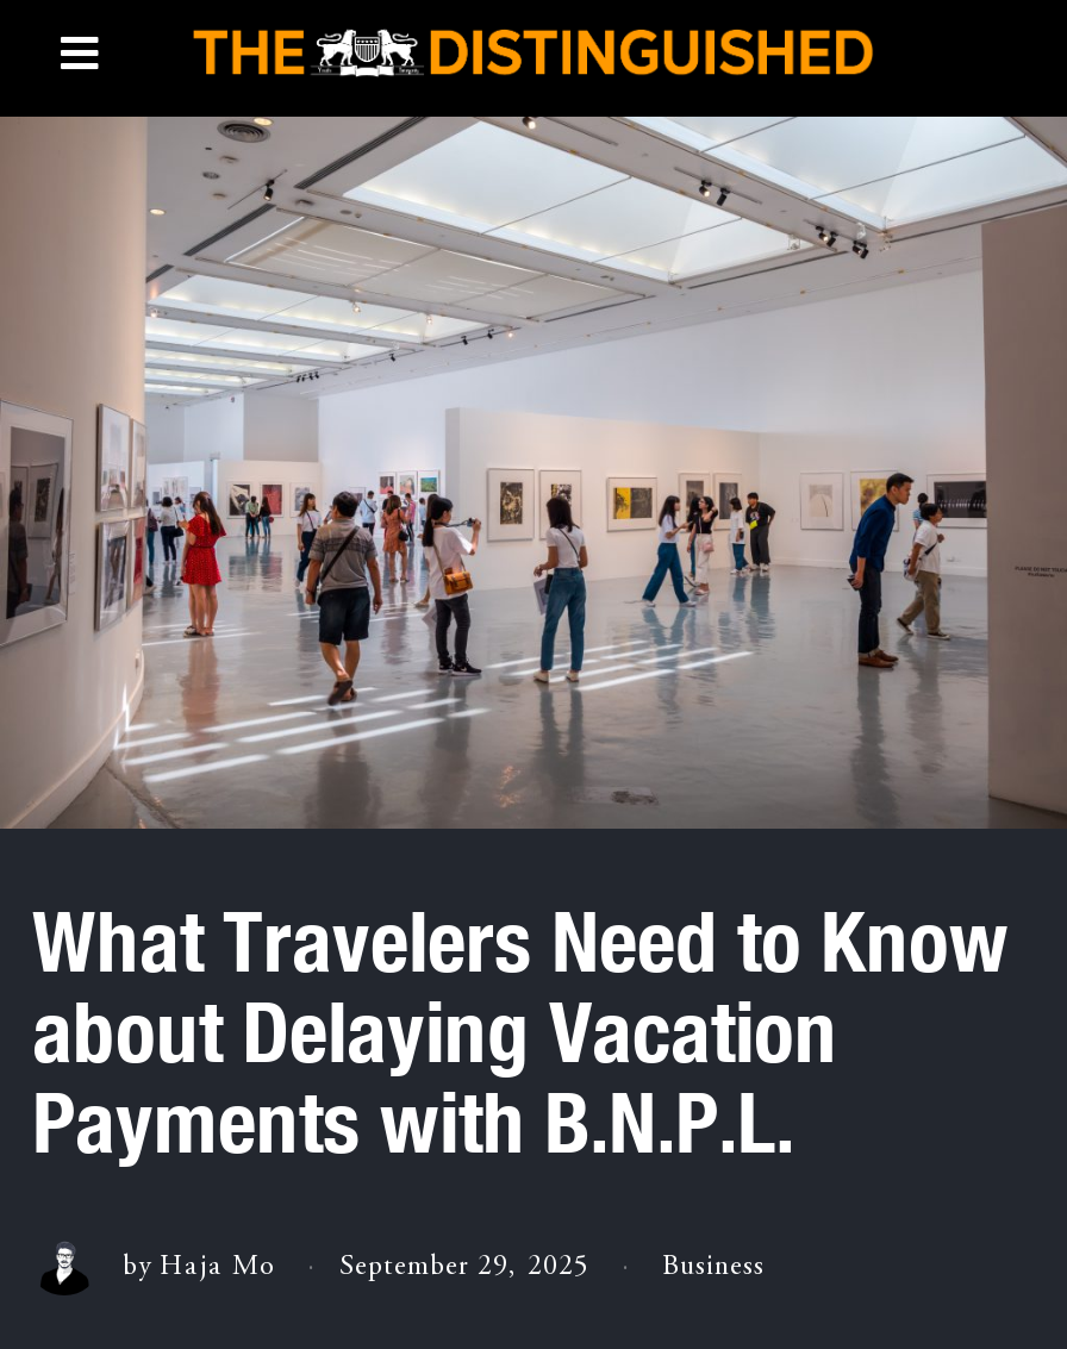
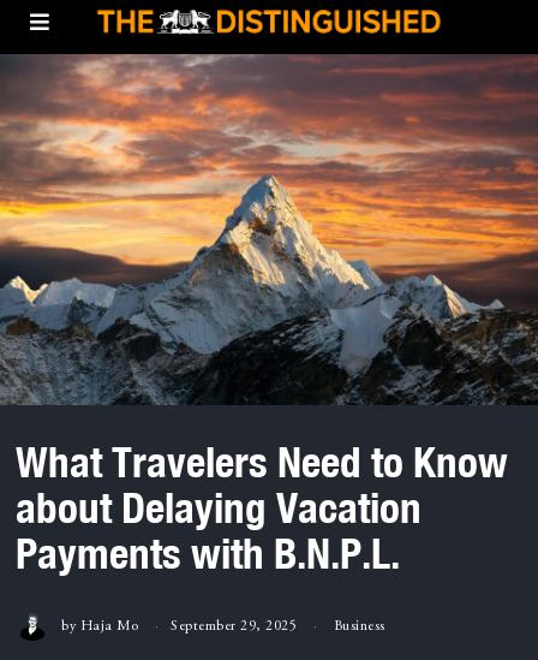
- [image]
+ [image]
